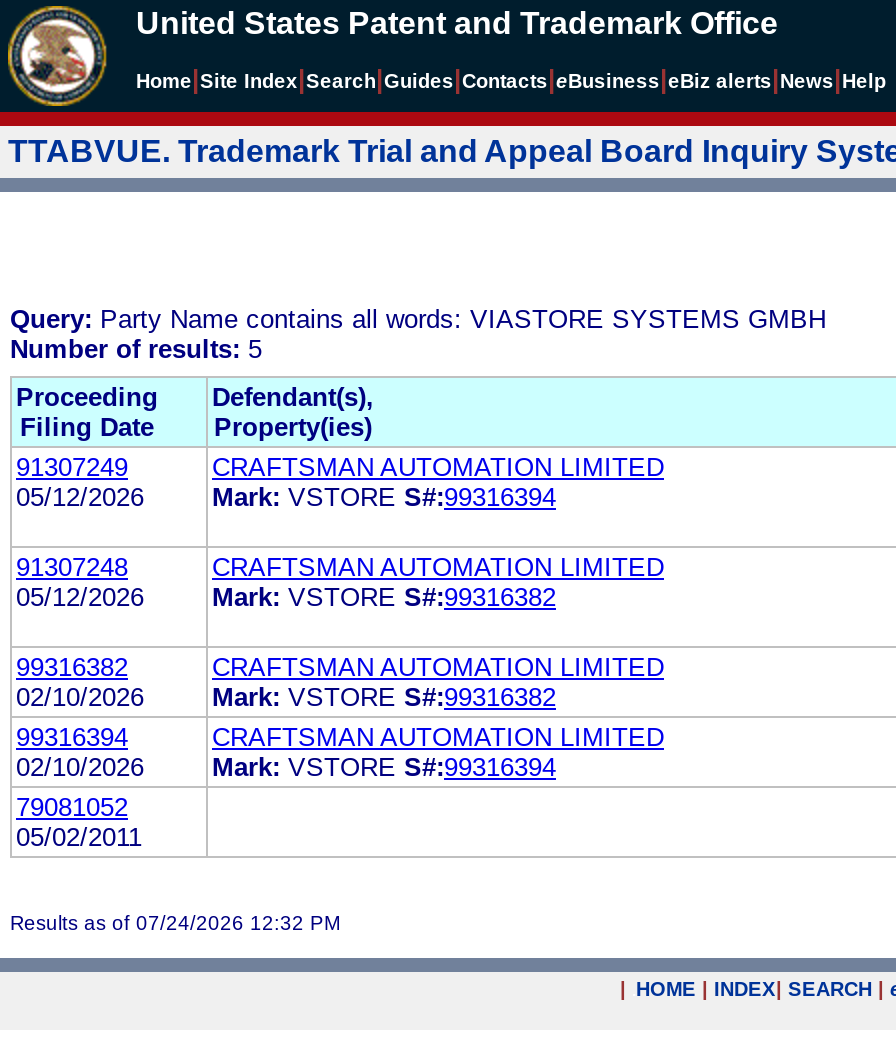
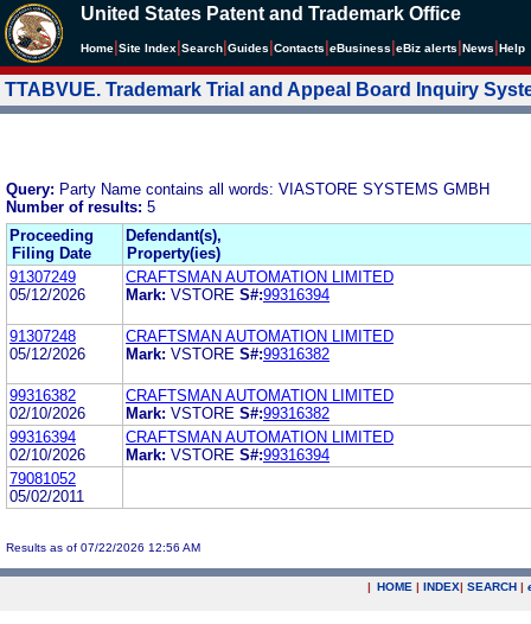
- Results as of 07/24/2026 12:32 PM
+ Results as of 07/22/2026 12:56 AM
